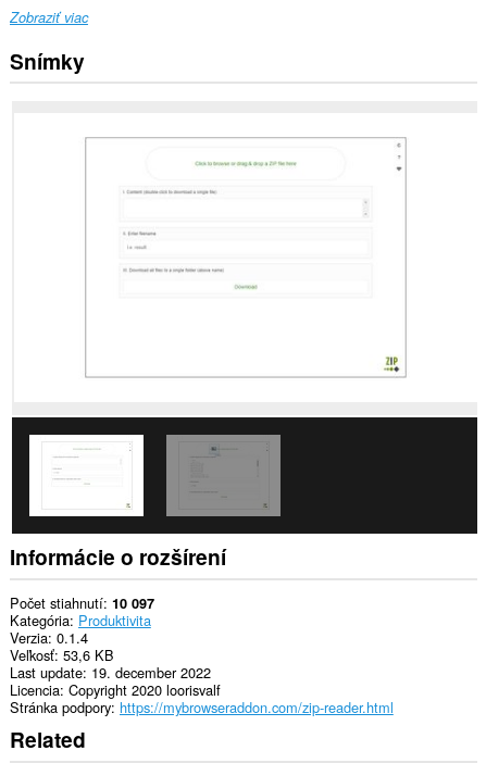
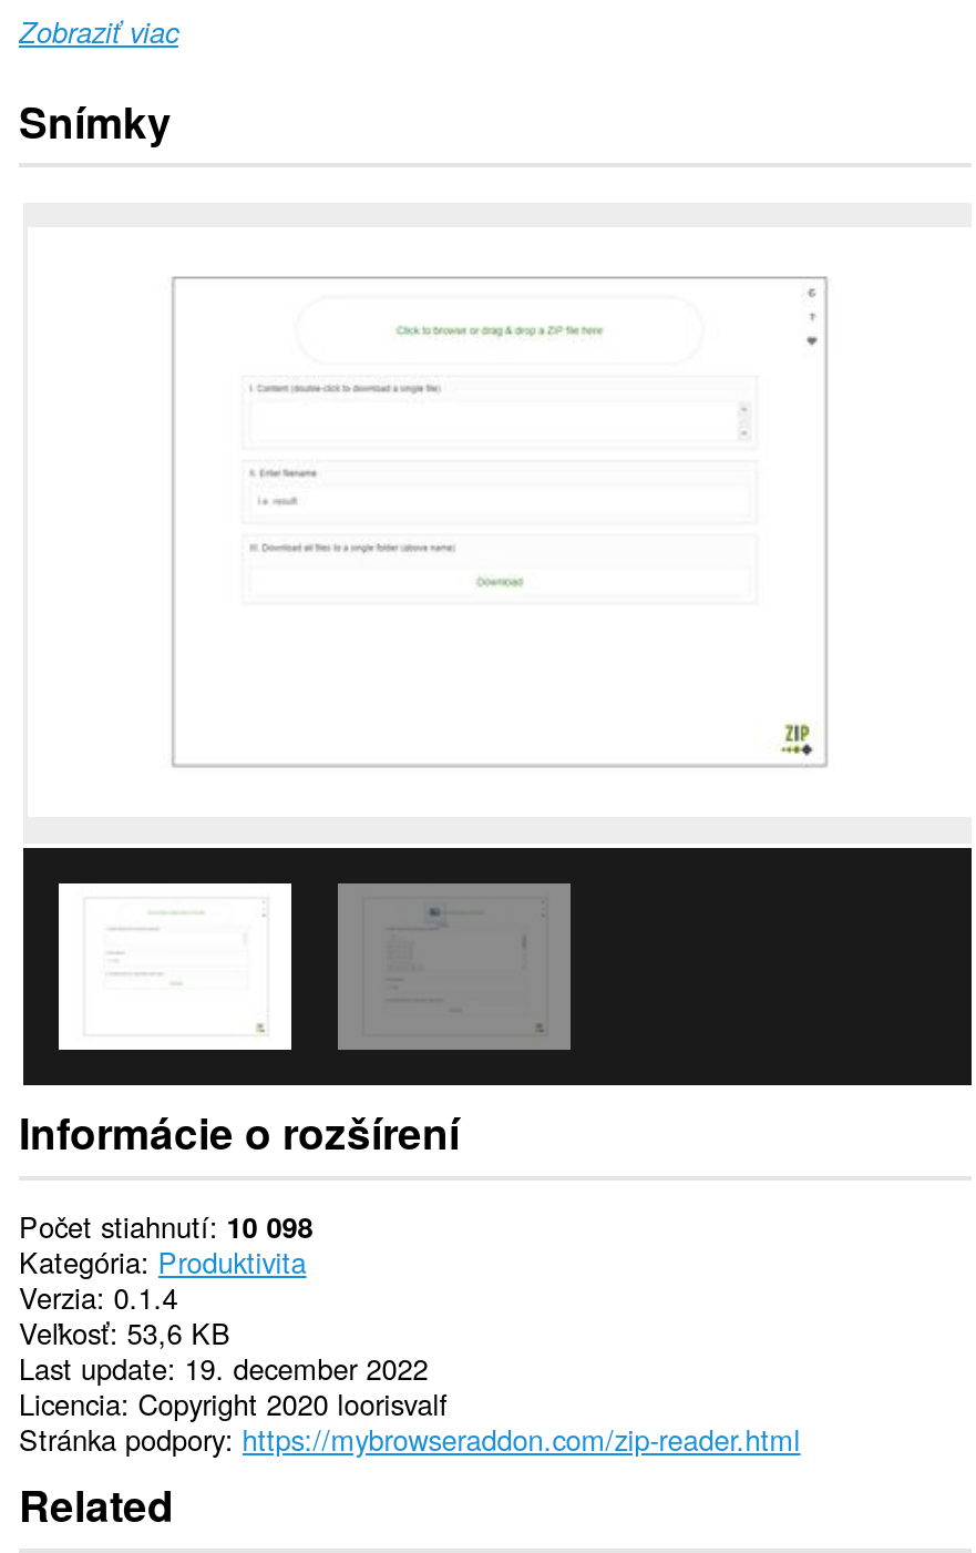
- Počet stiahnutí 10 097
+ Počet stiahnutí 10 098
